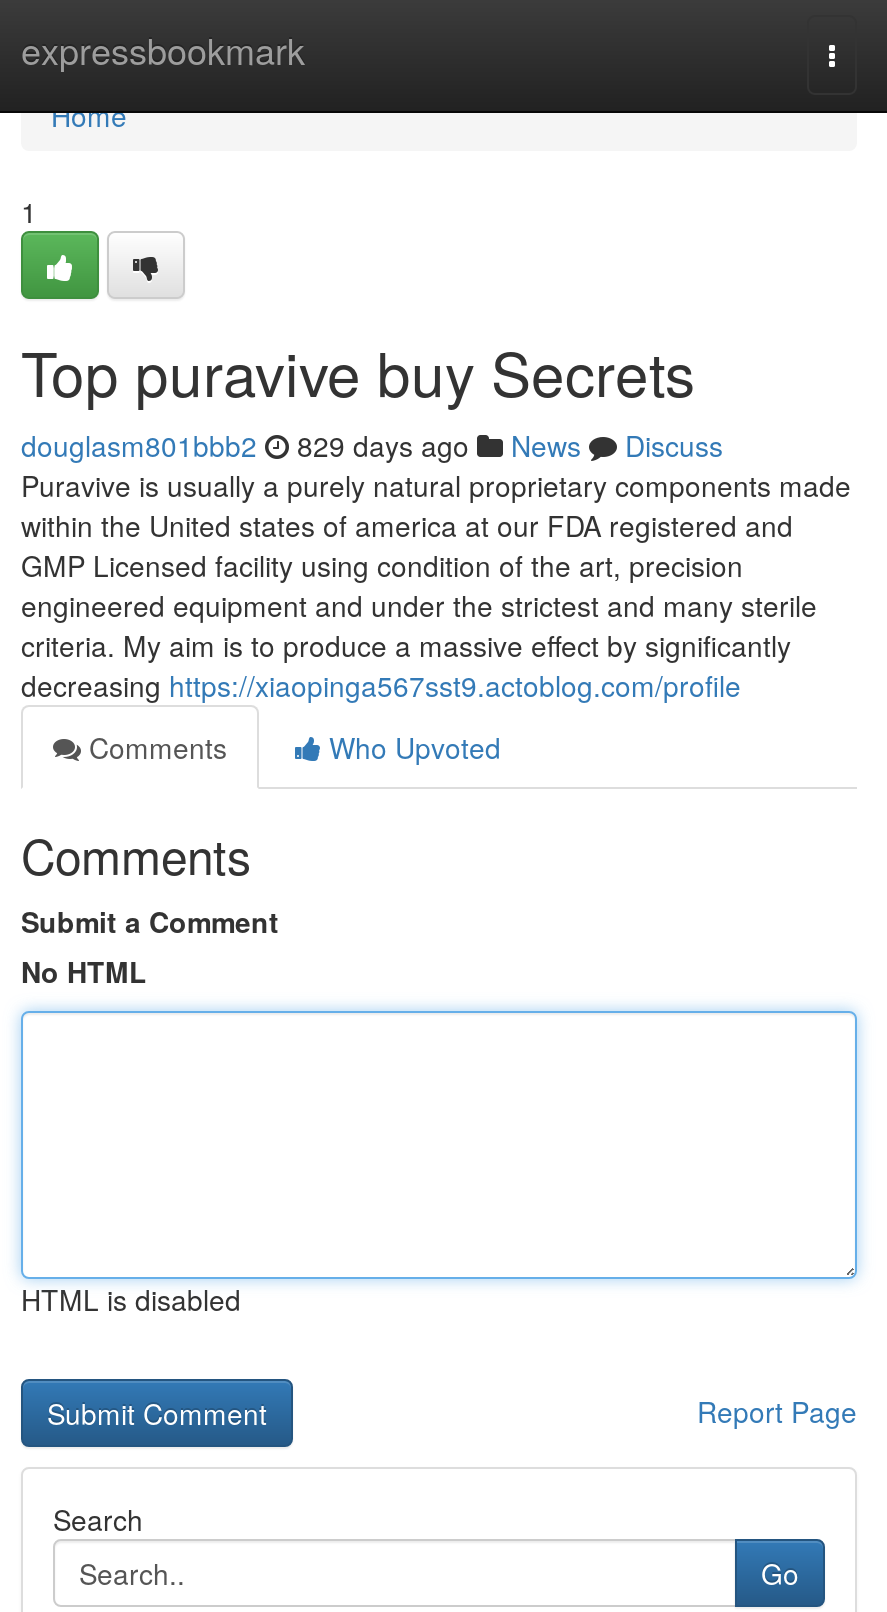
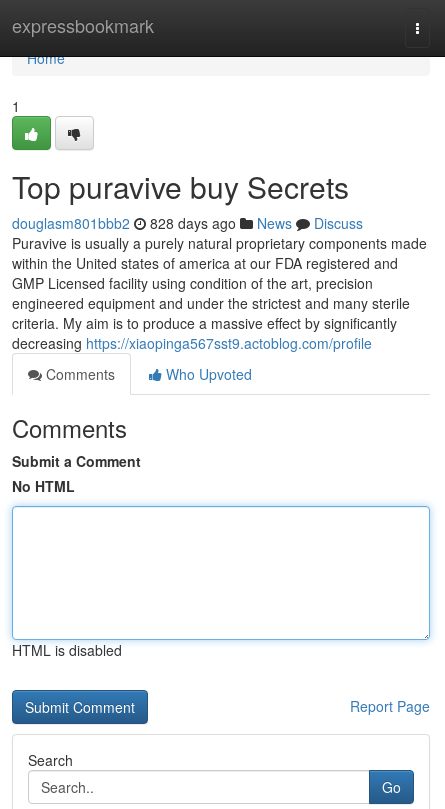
- douglasm801bbb2 829 days ago News Discuss
+ douglasm801bbb2 828 days ago News Discuss
